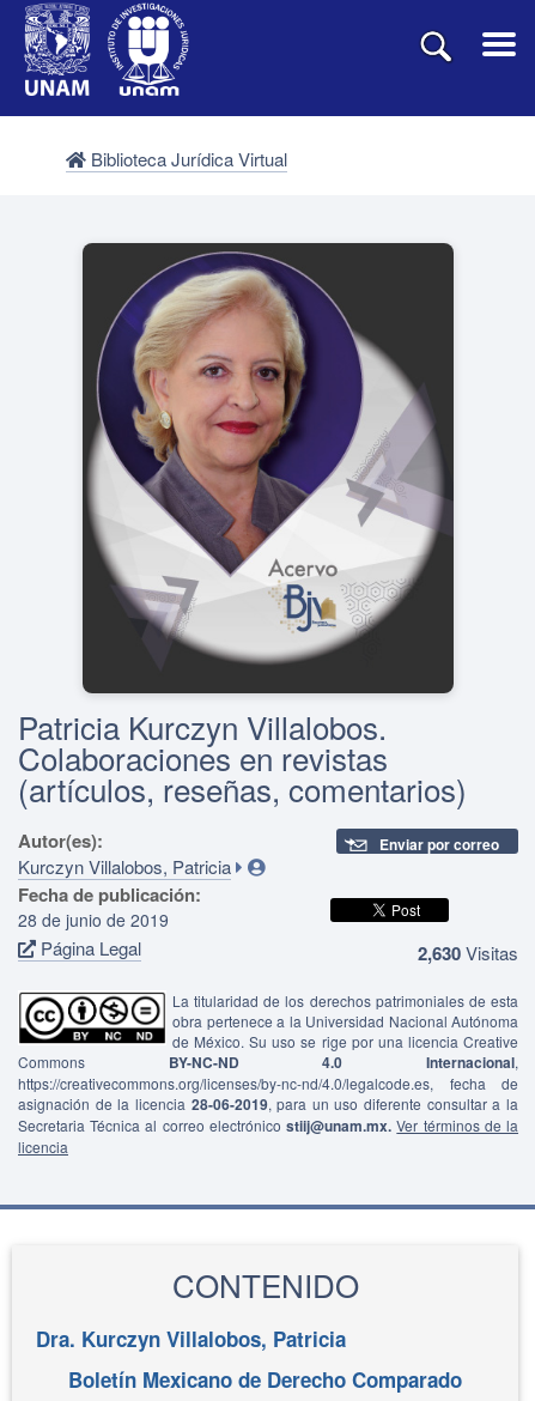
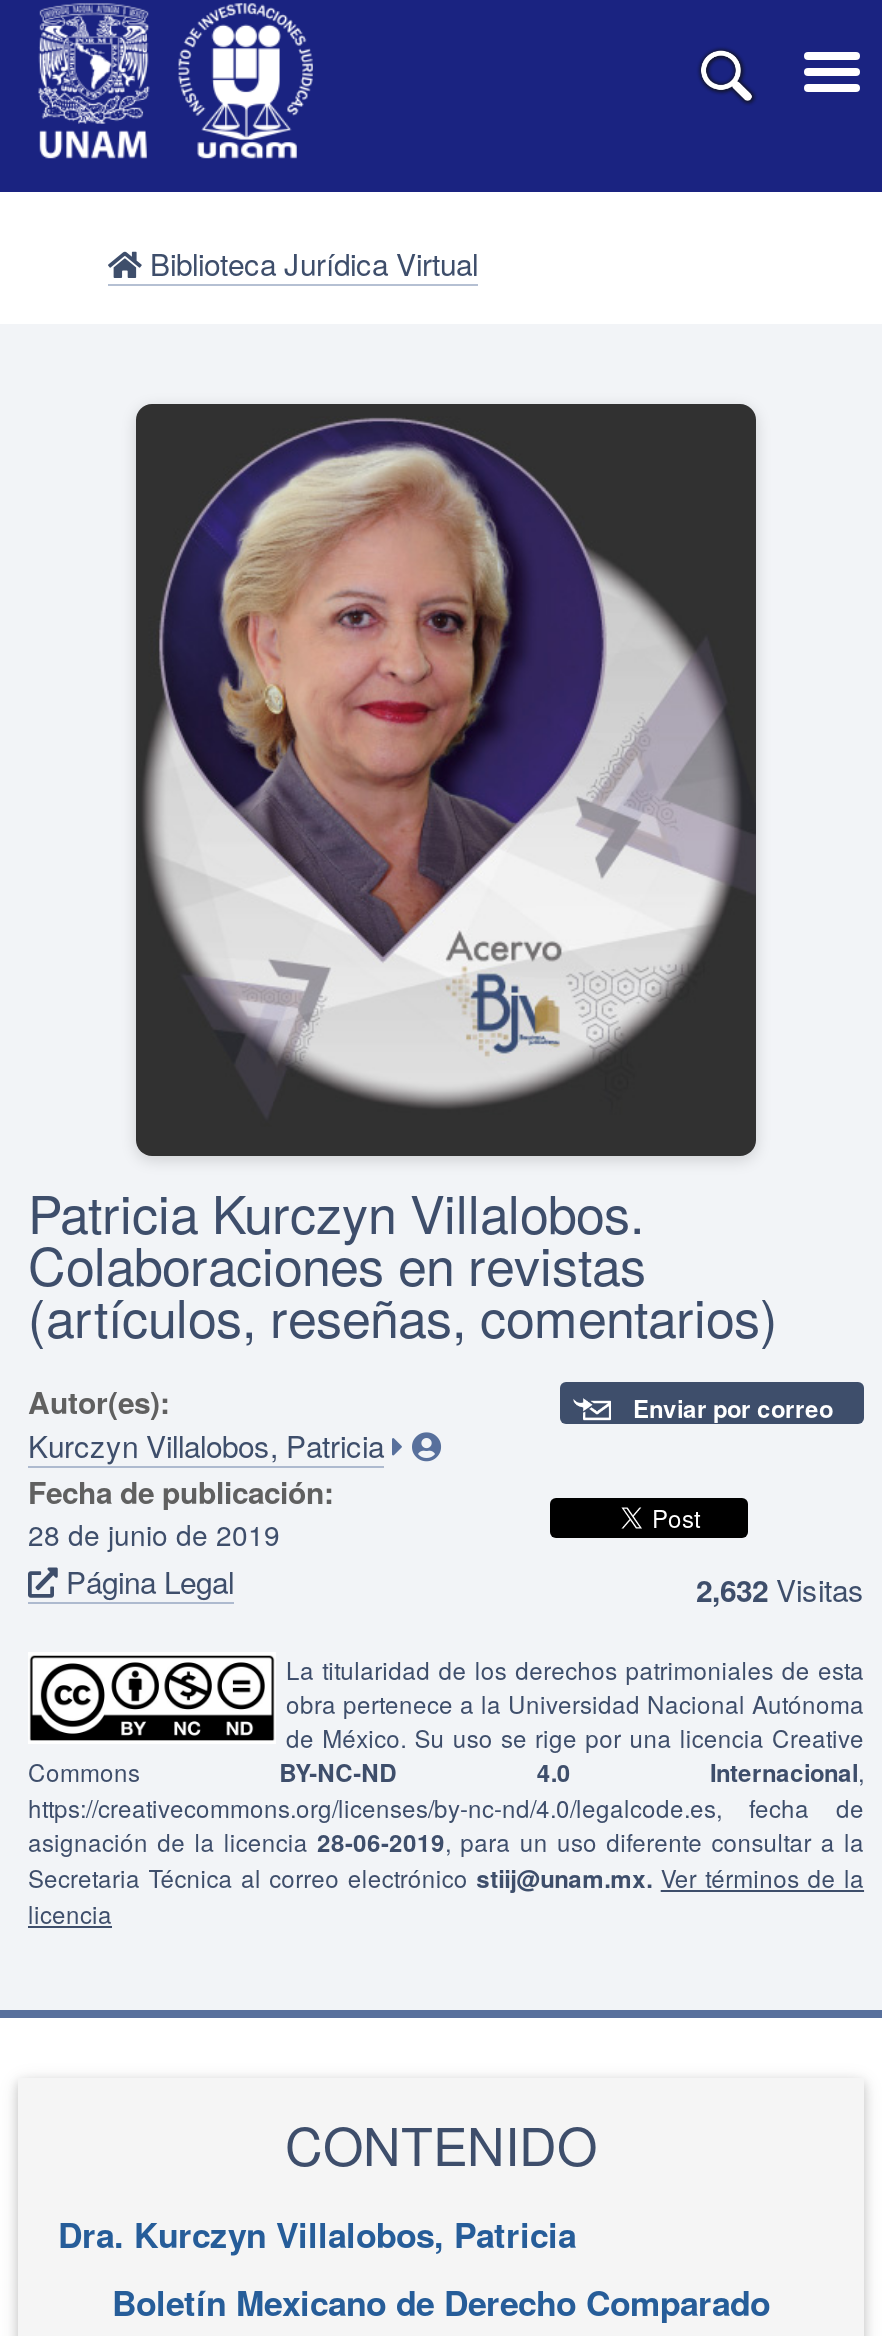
- 2,630 Visitas
+ 2,632 Visitas
